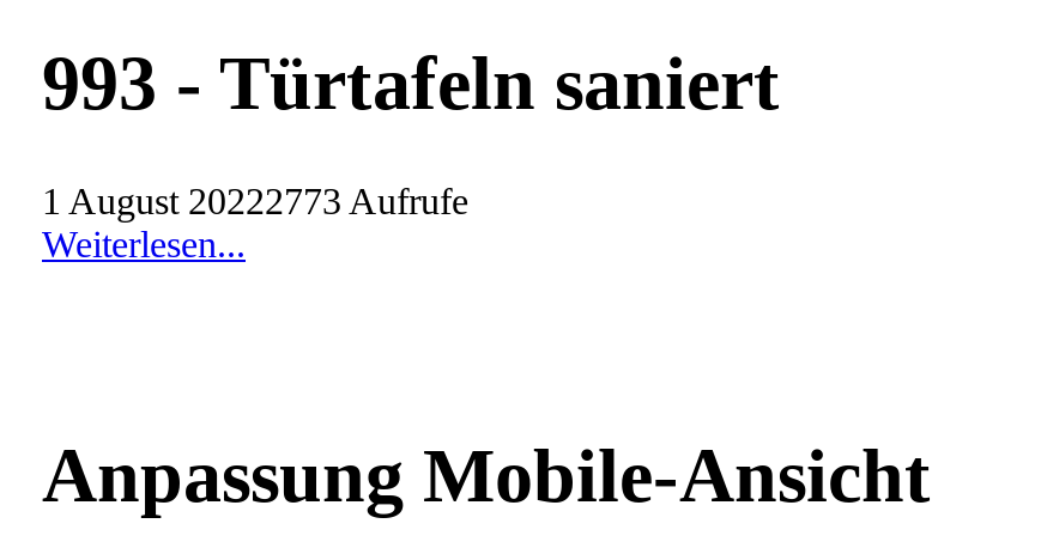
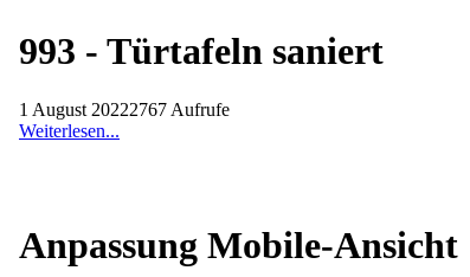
- 1 August 20222773 Aufrufe
+ 1 August 20222767 Aufrufe
